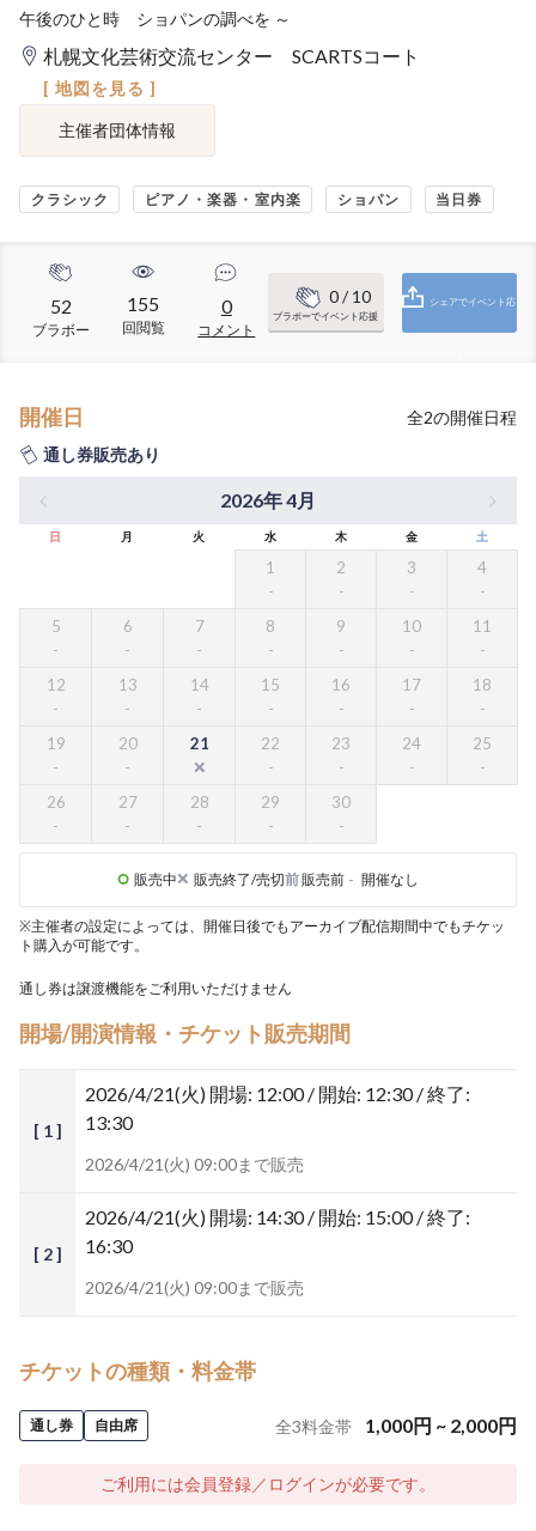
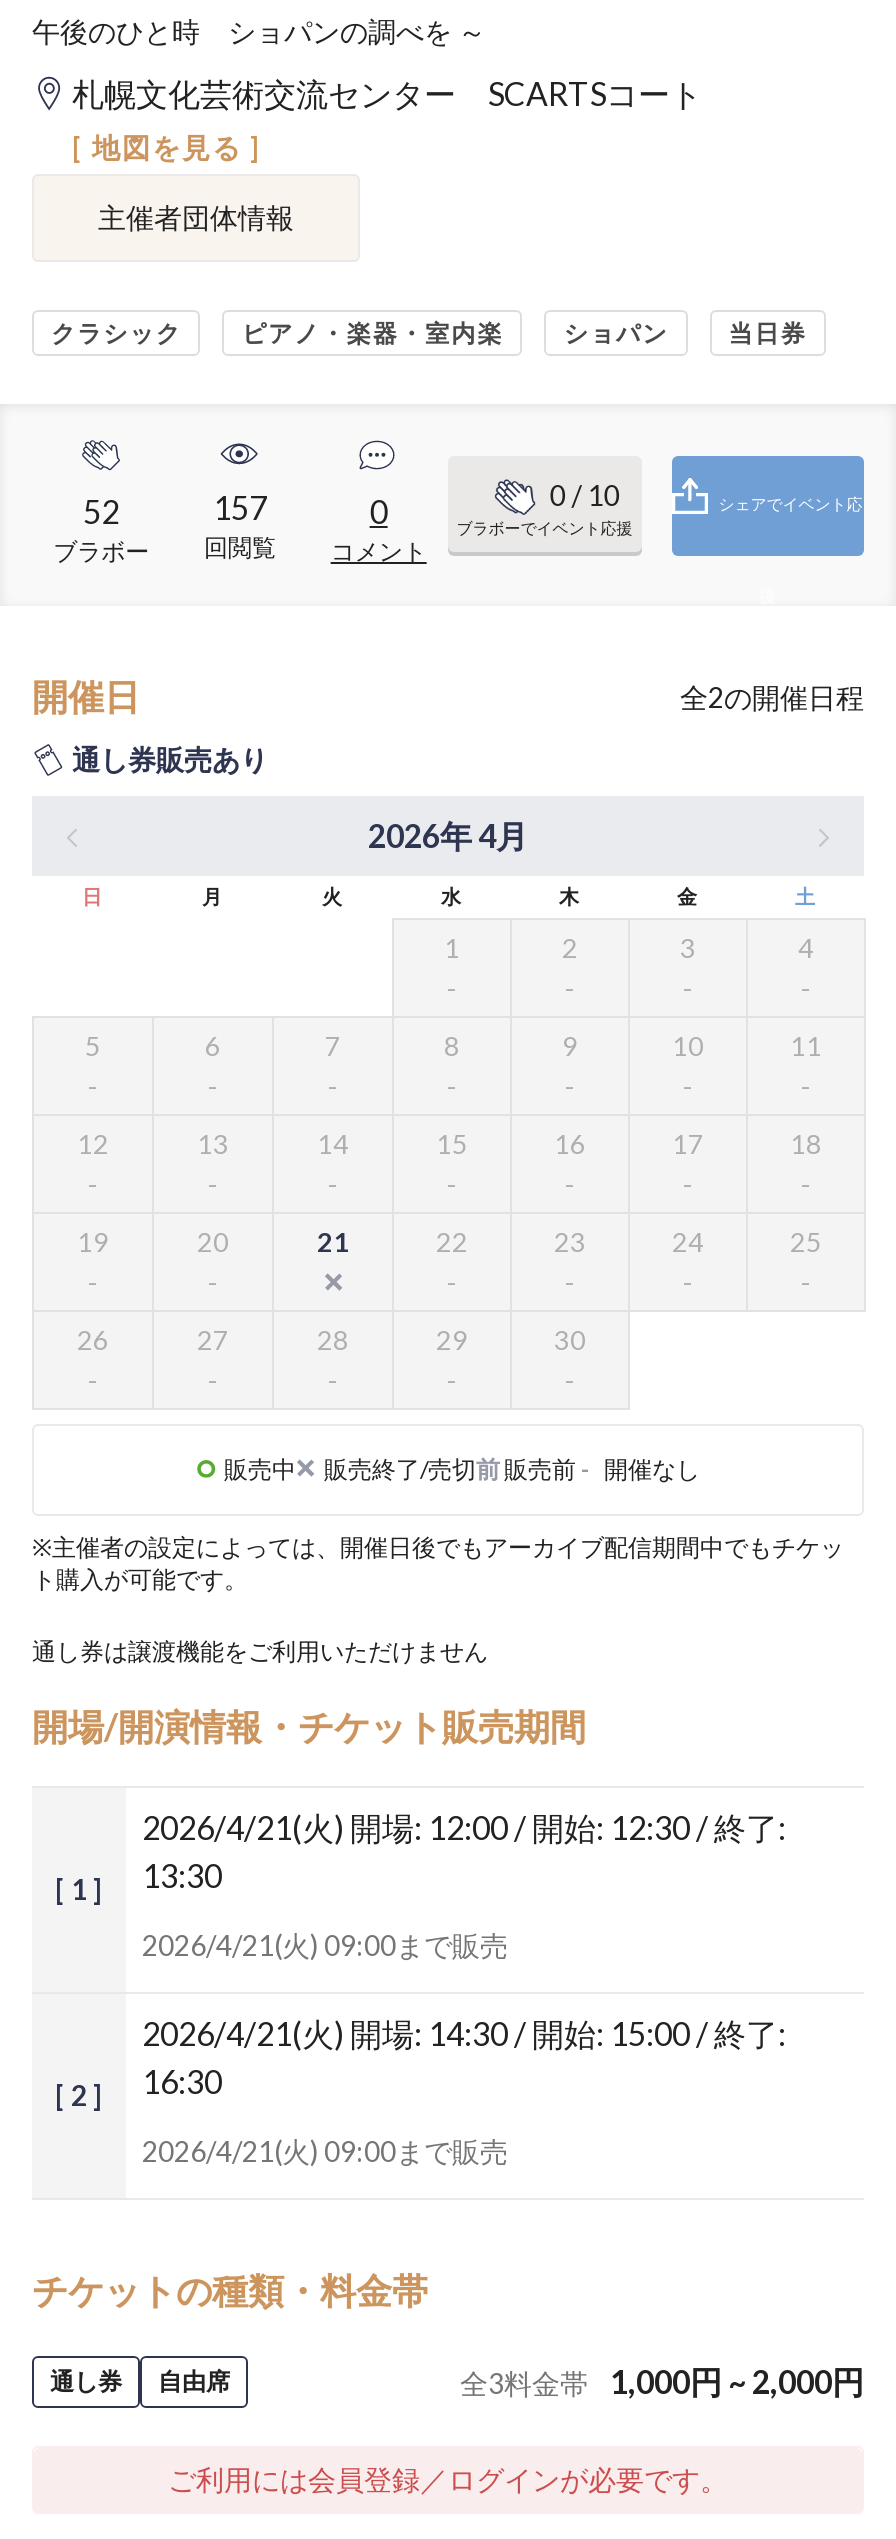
- 155
+ 157
